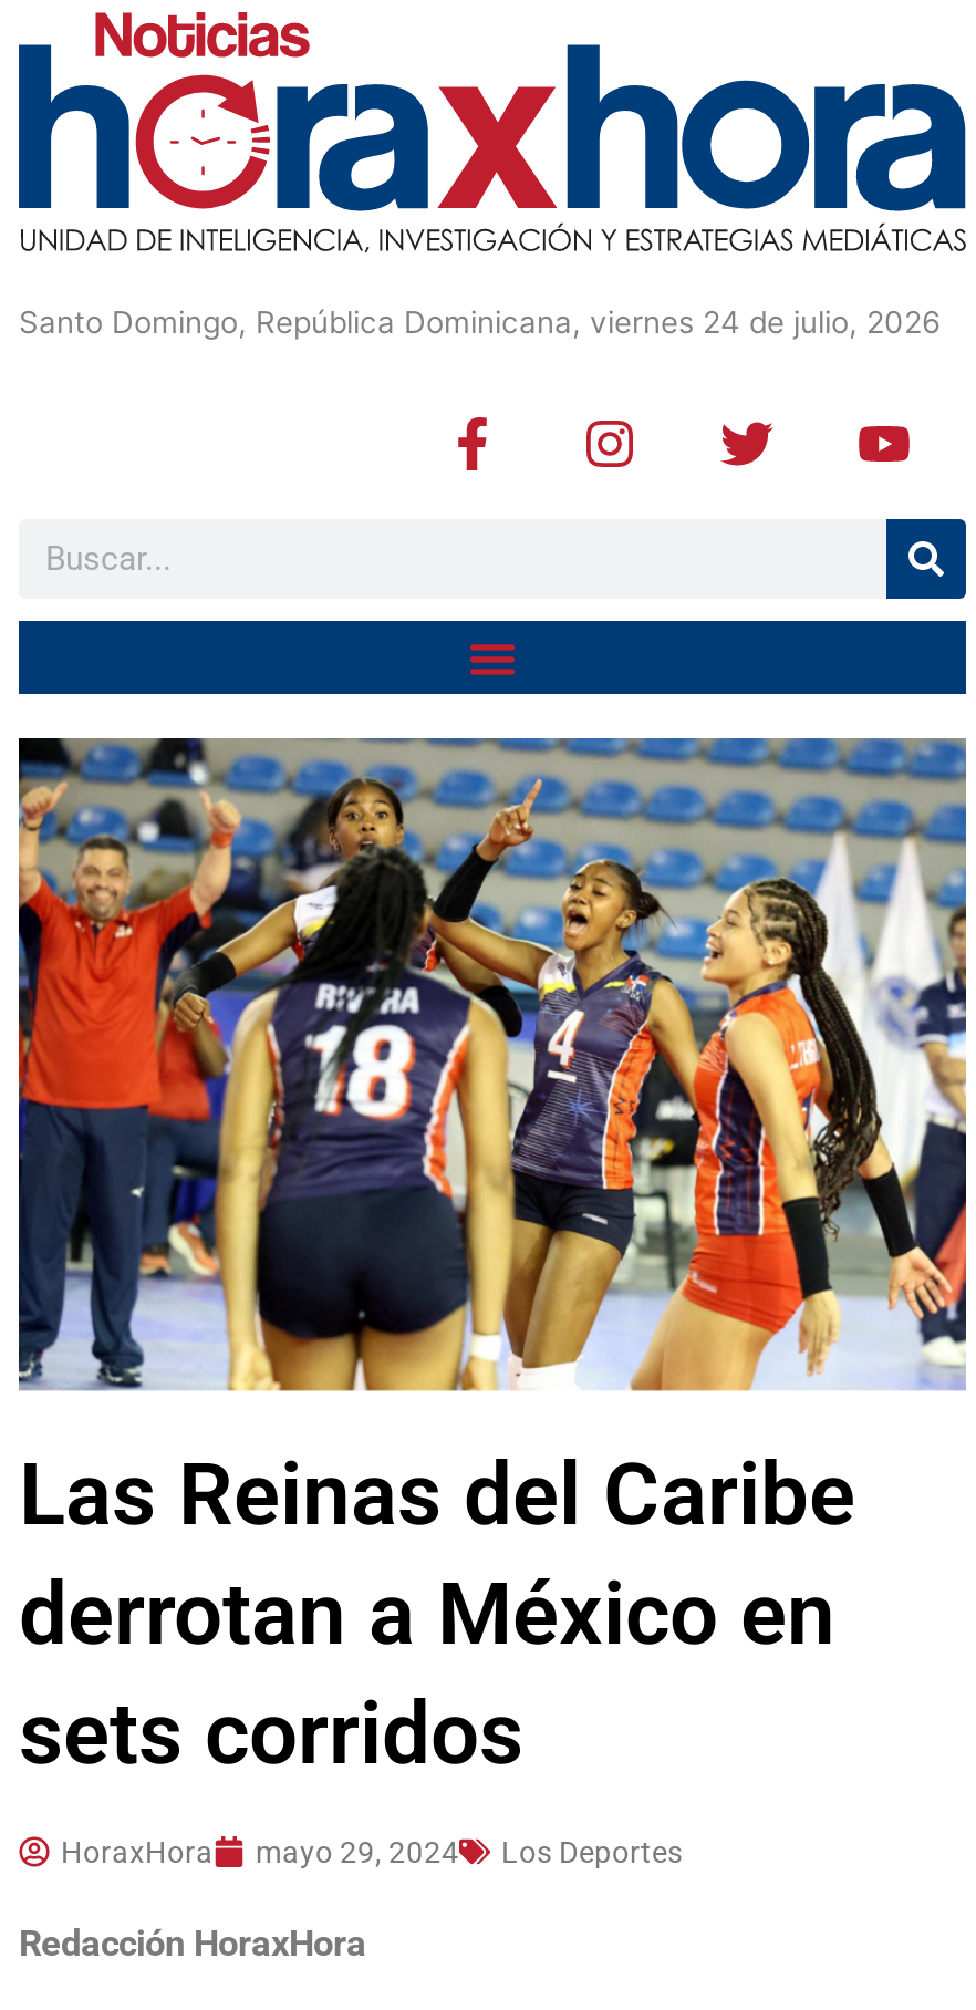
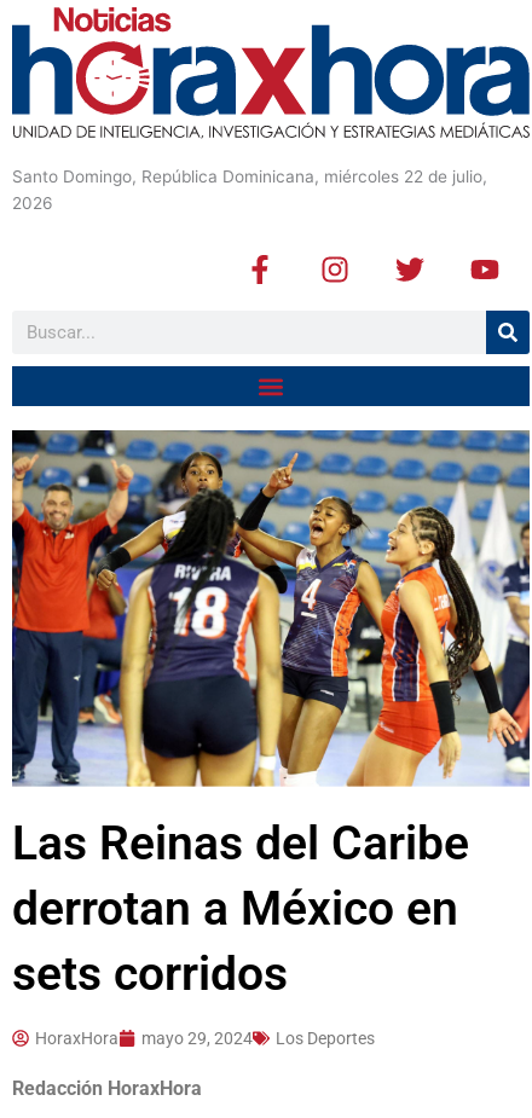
- Santo Domingo, República Dominicana, viernes 24 de julio, 2026
+ Santo Domingo, República Dominicana, miércoles 22 de julio,
+ 2026
